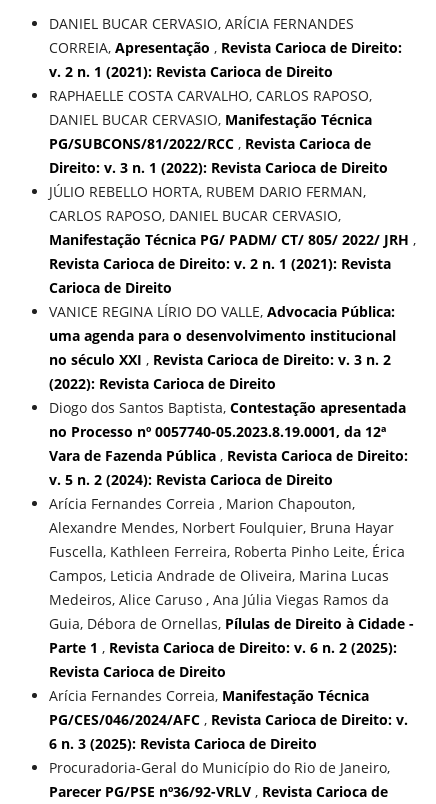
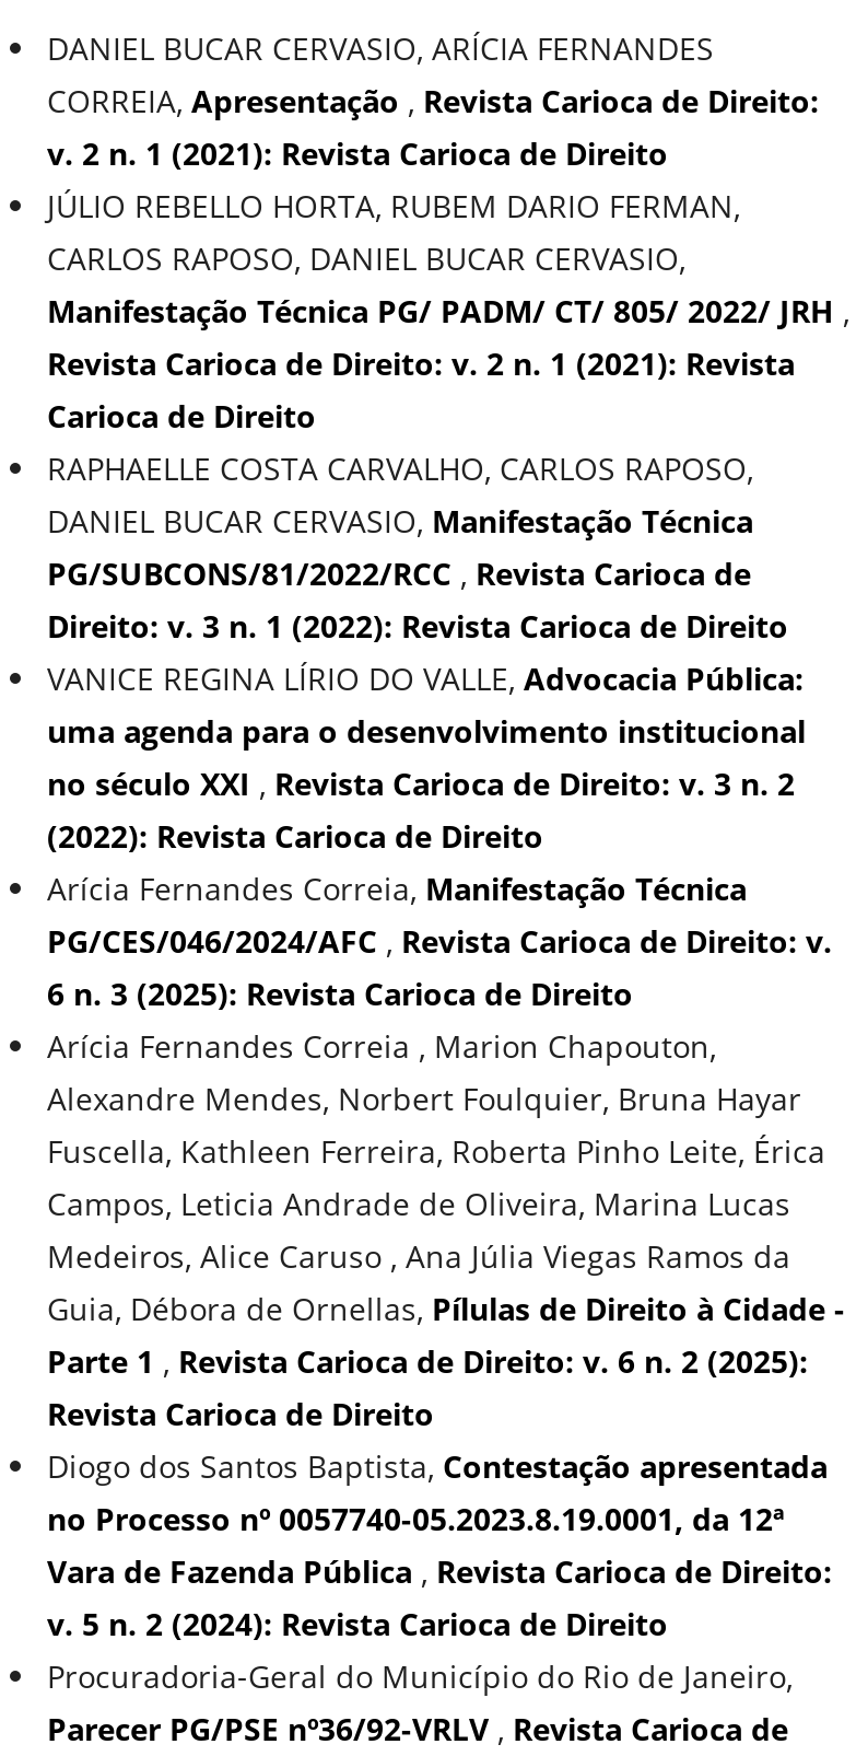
moved down: RAPHAELLE COSTA CARVALHO, CARLOS RAPOSO, | DANIEL BUCAR CERVASIO, Manifestação Técnica | PG/SUBCONS/81/2022/RCC, Revista Carioca de | Direito: v. 3 n. 1 (2022): Revista Carioca de Direito

moved up: JÚLIO REBELLO HORTA, RUBEM DARIO FERMAN, | CARLOS RAPOSO, DANIEL BUCAR CERVASIO, | Manifestação Técnica PG/ PADM/ CT/ 805/ 2022/ JRH, | Revista Carioca de Direito: v. 2 n. 1 (2021): Revista | Carioca de Direito

moved down: Diogo dos Santos Baptista, Contestação apresentada | no Processo nº 0057740-05.2023.8.19.0001, da 12ª | Vara de Fazenda Pública, Revista Carioca de Direito: | v. 5 n. 2 (2024): Revista Carioca de Direito

moved up: Arícia Fernandes Correia , Marion Chapouton, | Alexandre Mendes, Norbert Foulquier, Bruna Hayar | Fuscella, Kathleen Ferreira, Roberta Pinho Leite, Érica | Campos, Leticia Andrade de Oliveira, Marina Lucas | Medeiros, Alice Caruso , Ana Júlia Viegas Ramos da | Guia, Débora de Ornellas, Pílulas de Direito à Cidade - | Parte 1, Revista Carioca de Direito: v. 6 n. 2 (2025): | Revista Carioca de Direito

moved up: Arícia Fernandes Correia, Manifestação Técnica | PG/CES/046/2024/AFC, Revista Carioca de Direito: v. | 6 n. 3 (2025): Revista Carioca de Direito
